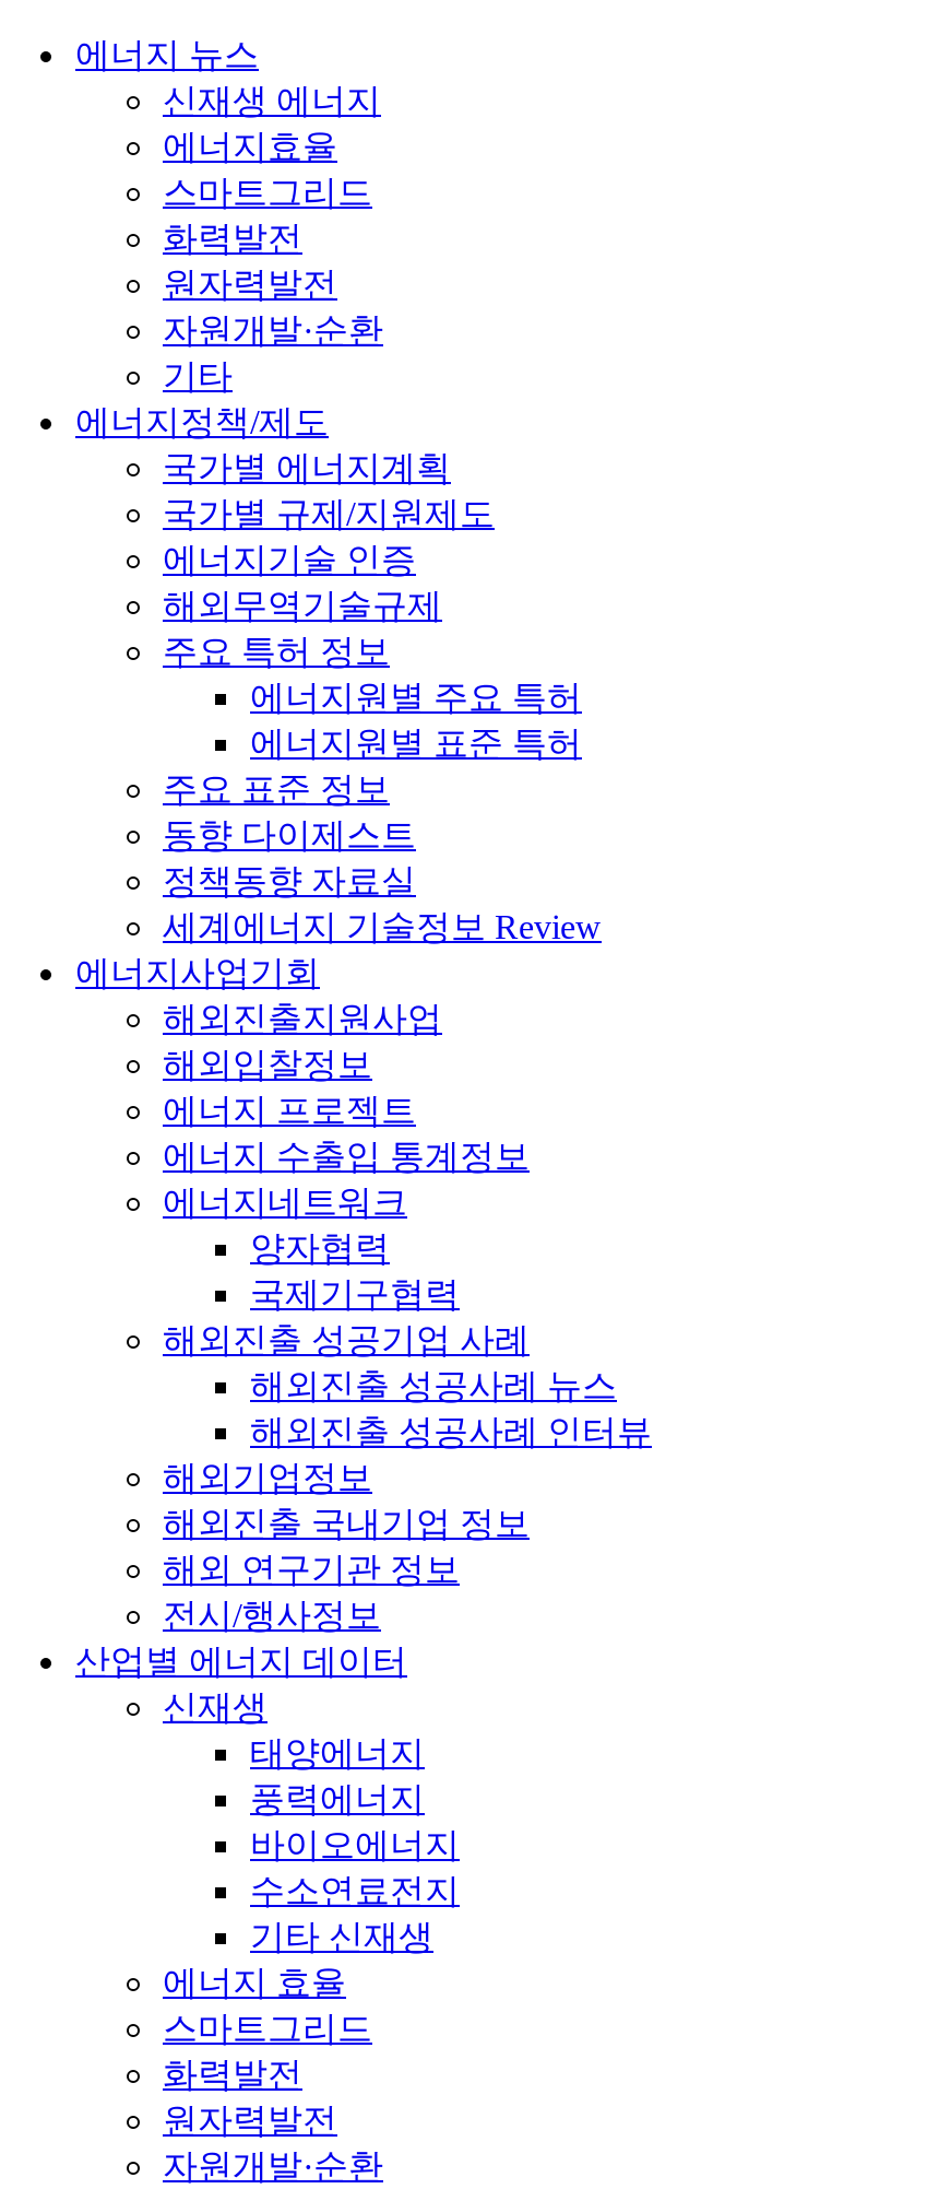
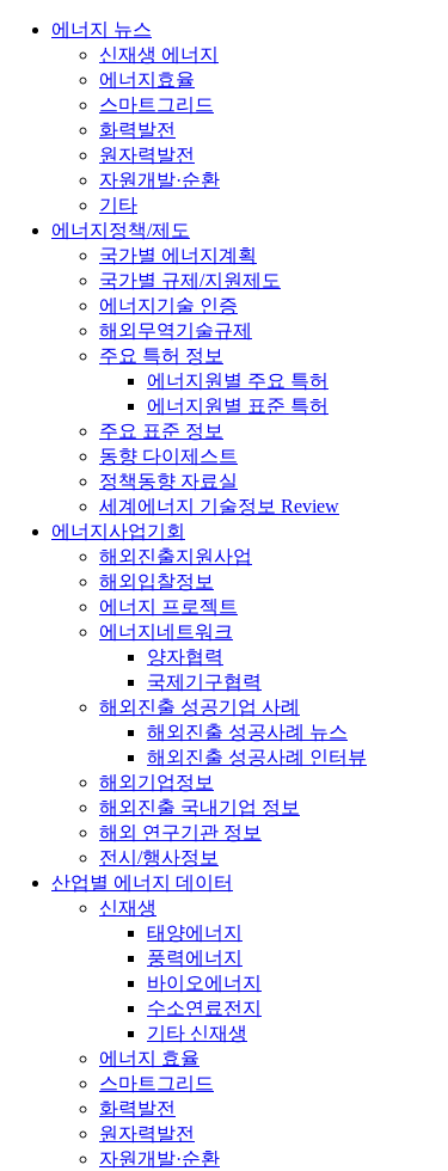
- 에너지 수출입 통계정보
